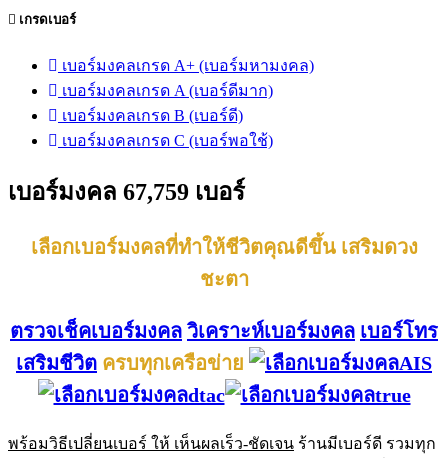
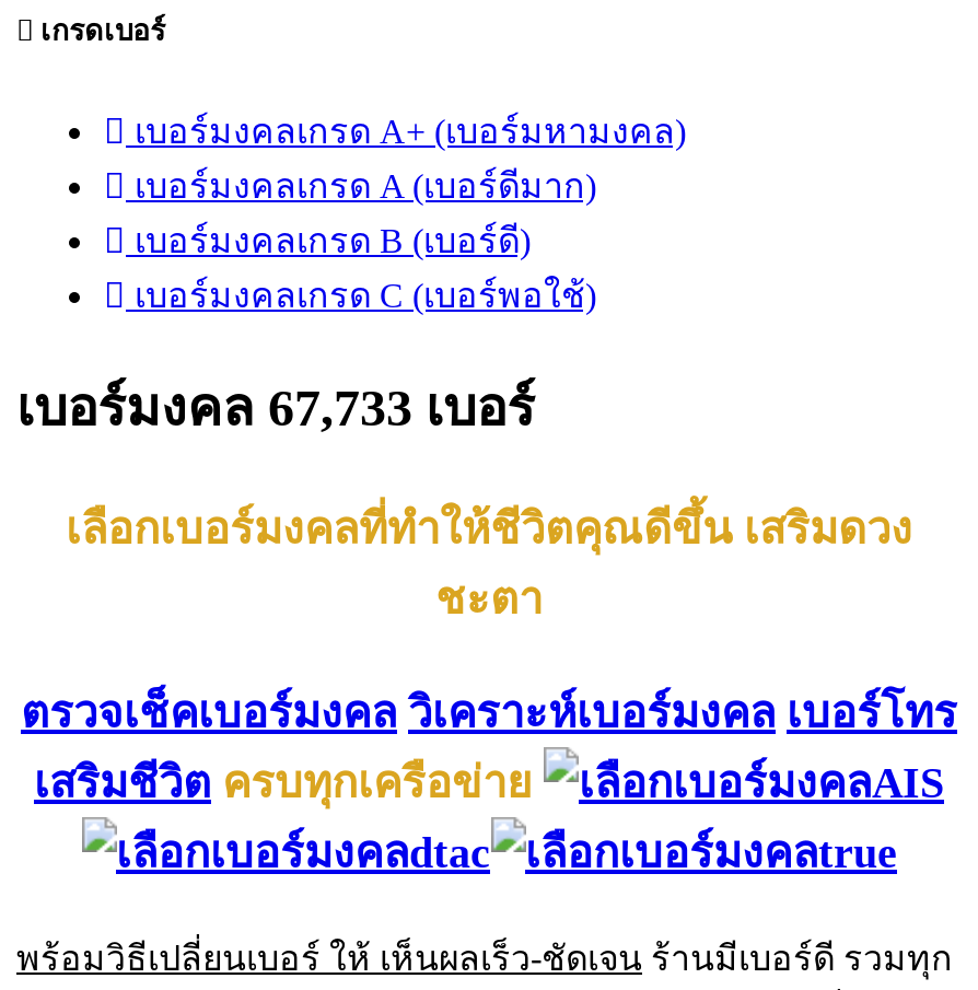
- เบอร์มงคล 67,759 เบอร์
+ เบอร์มงคล 67,733 เบอร์
